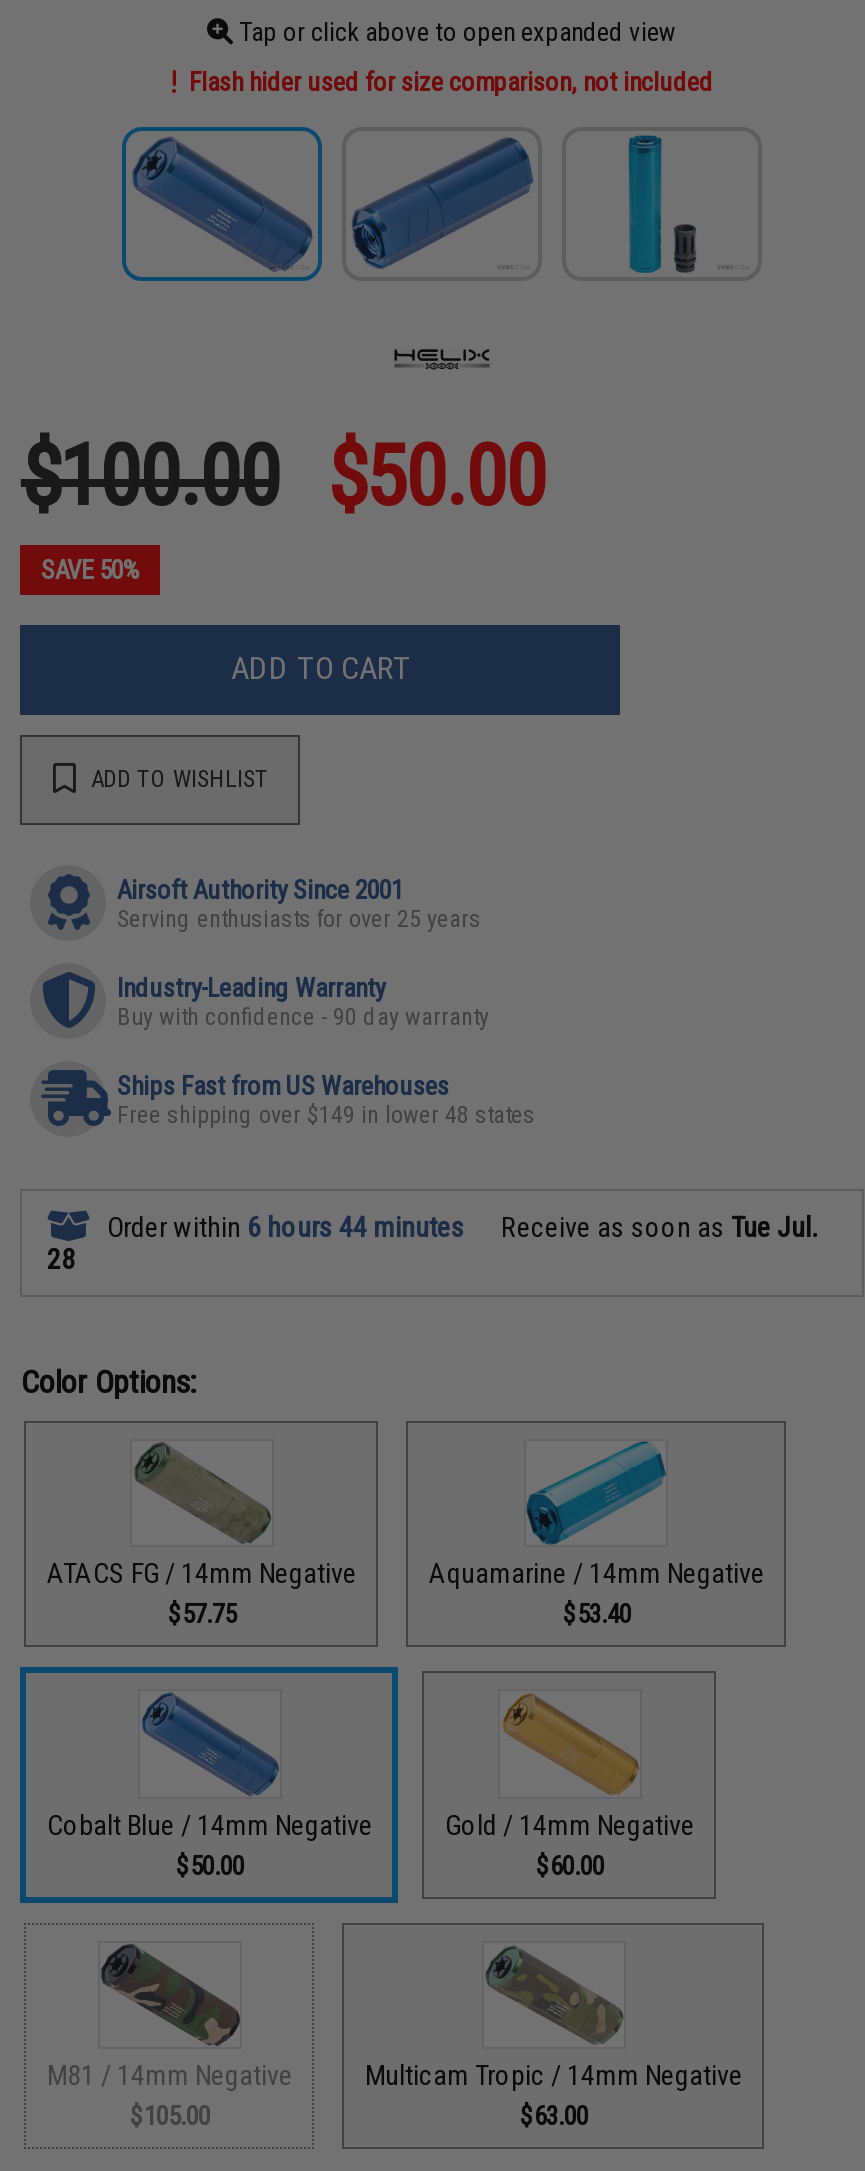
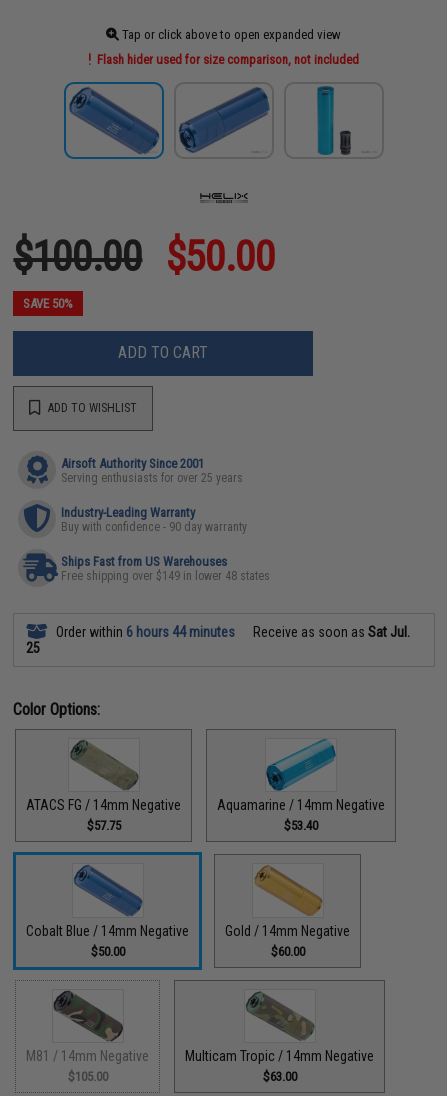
- Receive as soon as Tue Jul.
+ Receive as soon as Sat Jul.

- 28
+ 25
